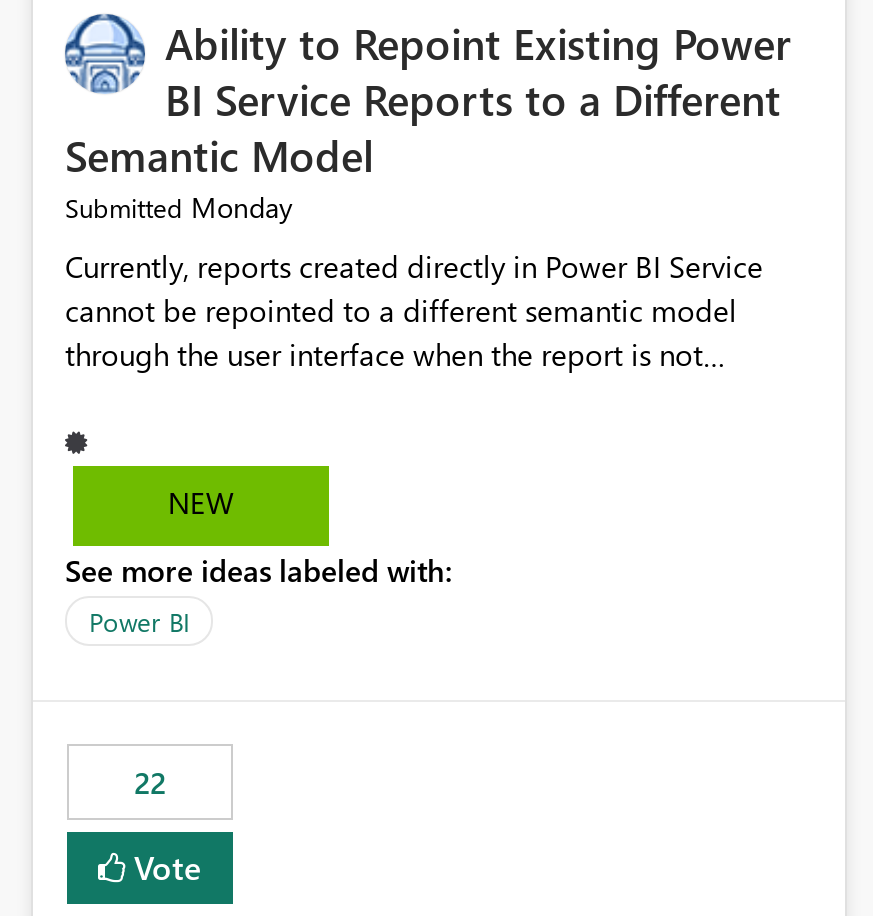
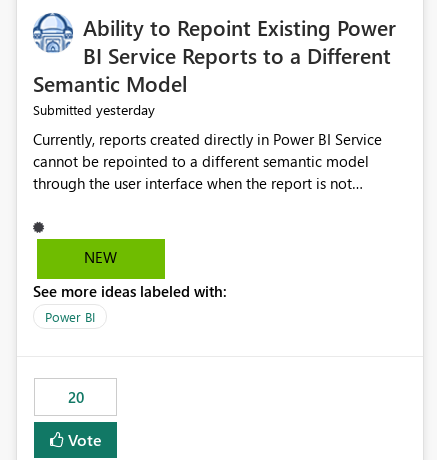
- Submitted Monday
+ Submitted yesterday

- 22
+ 20
